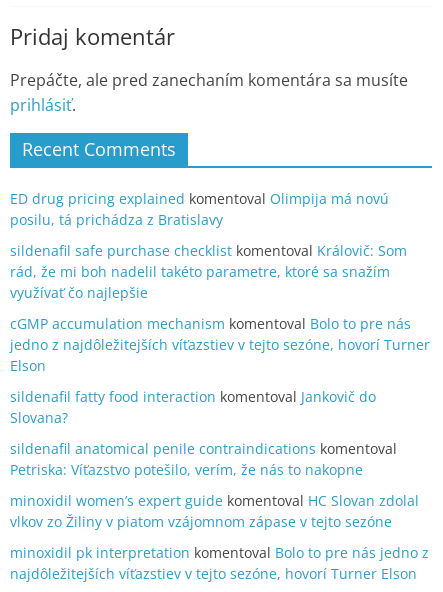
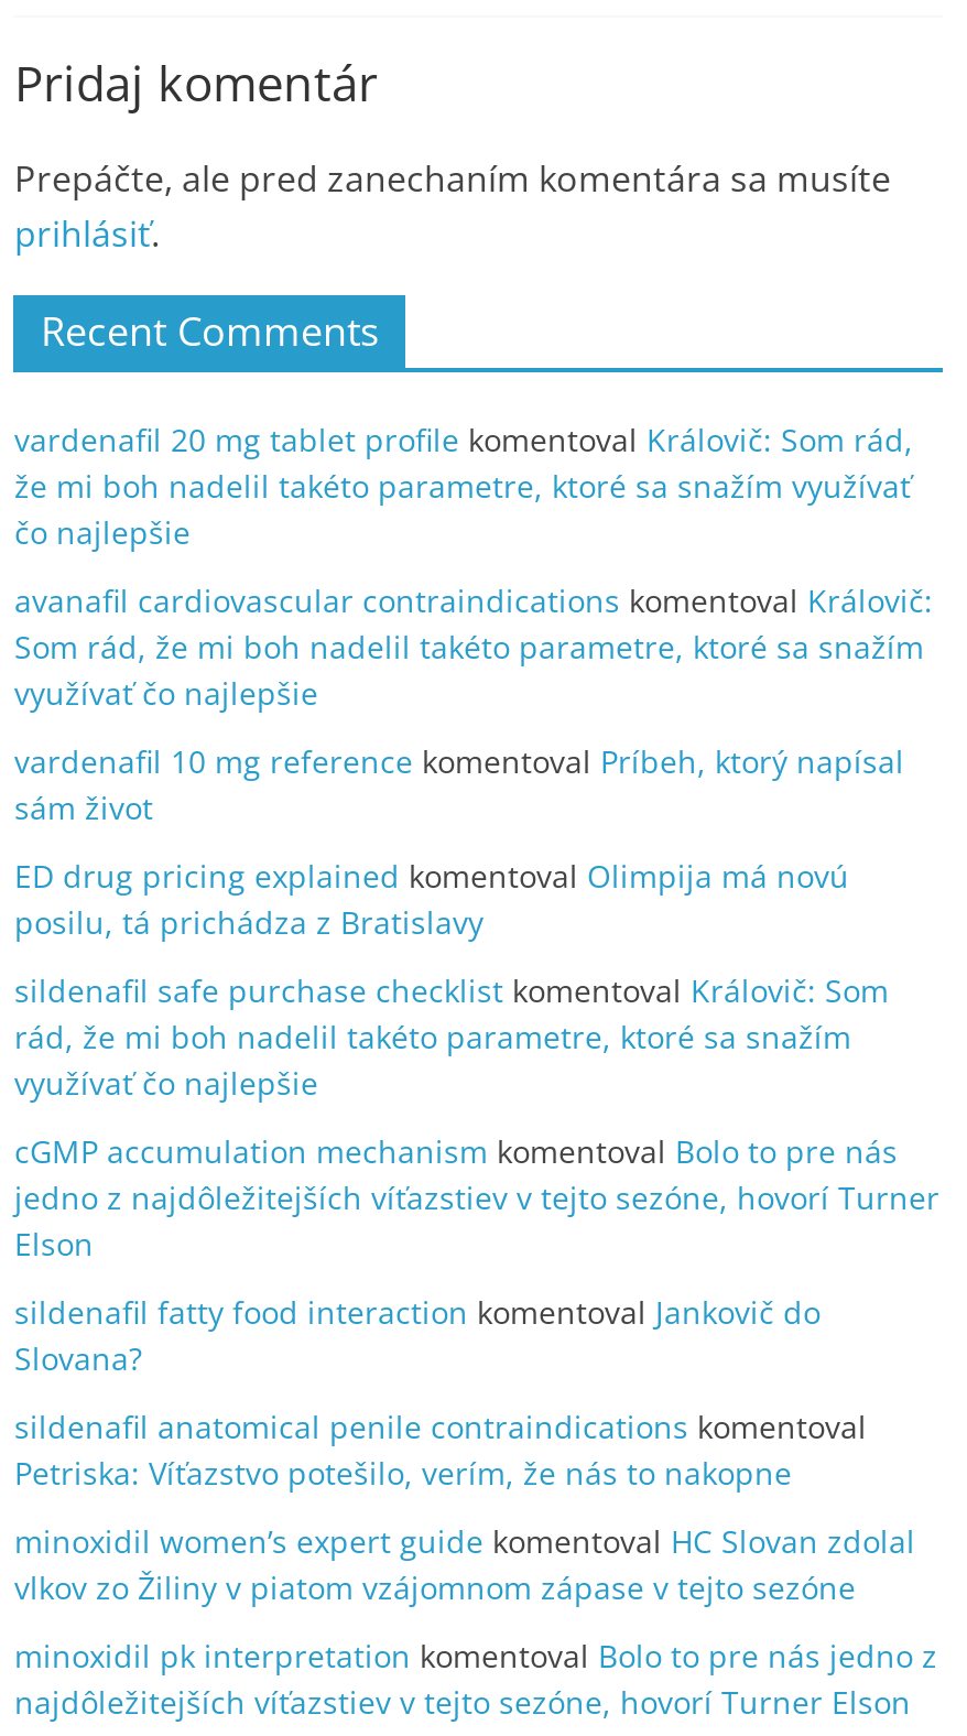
+ vardenafil 20 mg tablet profile komentoval Královič: Som rád,
+ že mi boh nadelil takéto parametre, ktoré sa snažím využívať
+ čo najlepšie
+ avanafil cardiovascular contraindications komentoval Královič:
+ Som rád, že mi boh nadelil takéto parametre, ktoré sa snažím
+ využívať čo najlepšie
+ vardenafil 10 mg reference komentoval Príbeh, ktorý napísal
+ sám život
